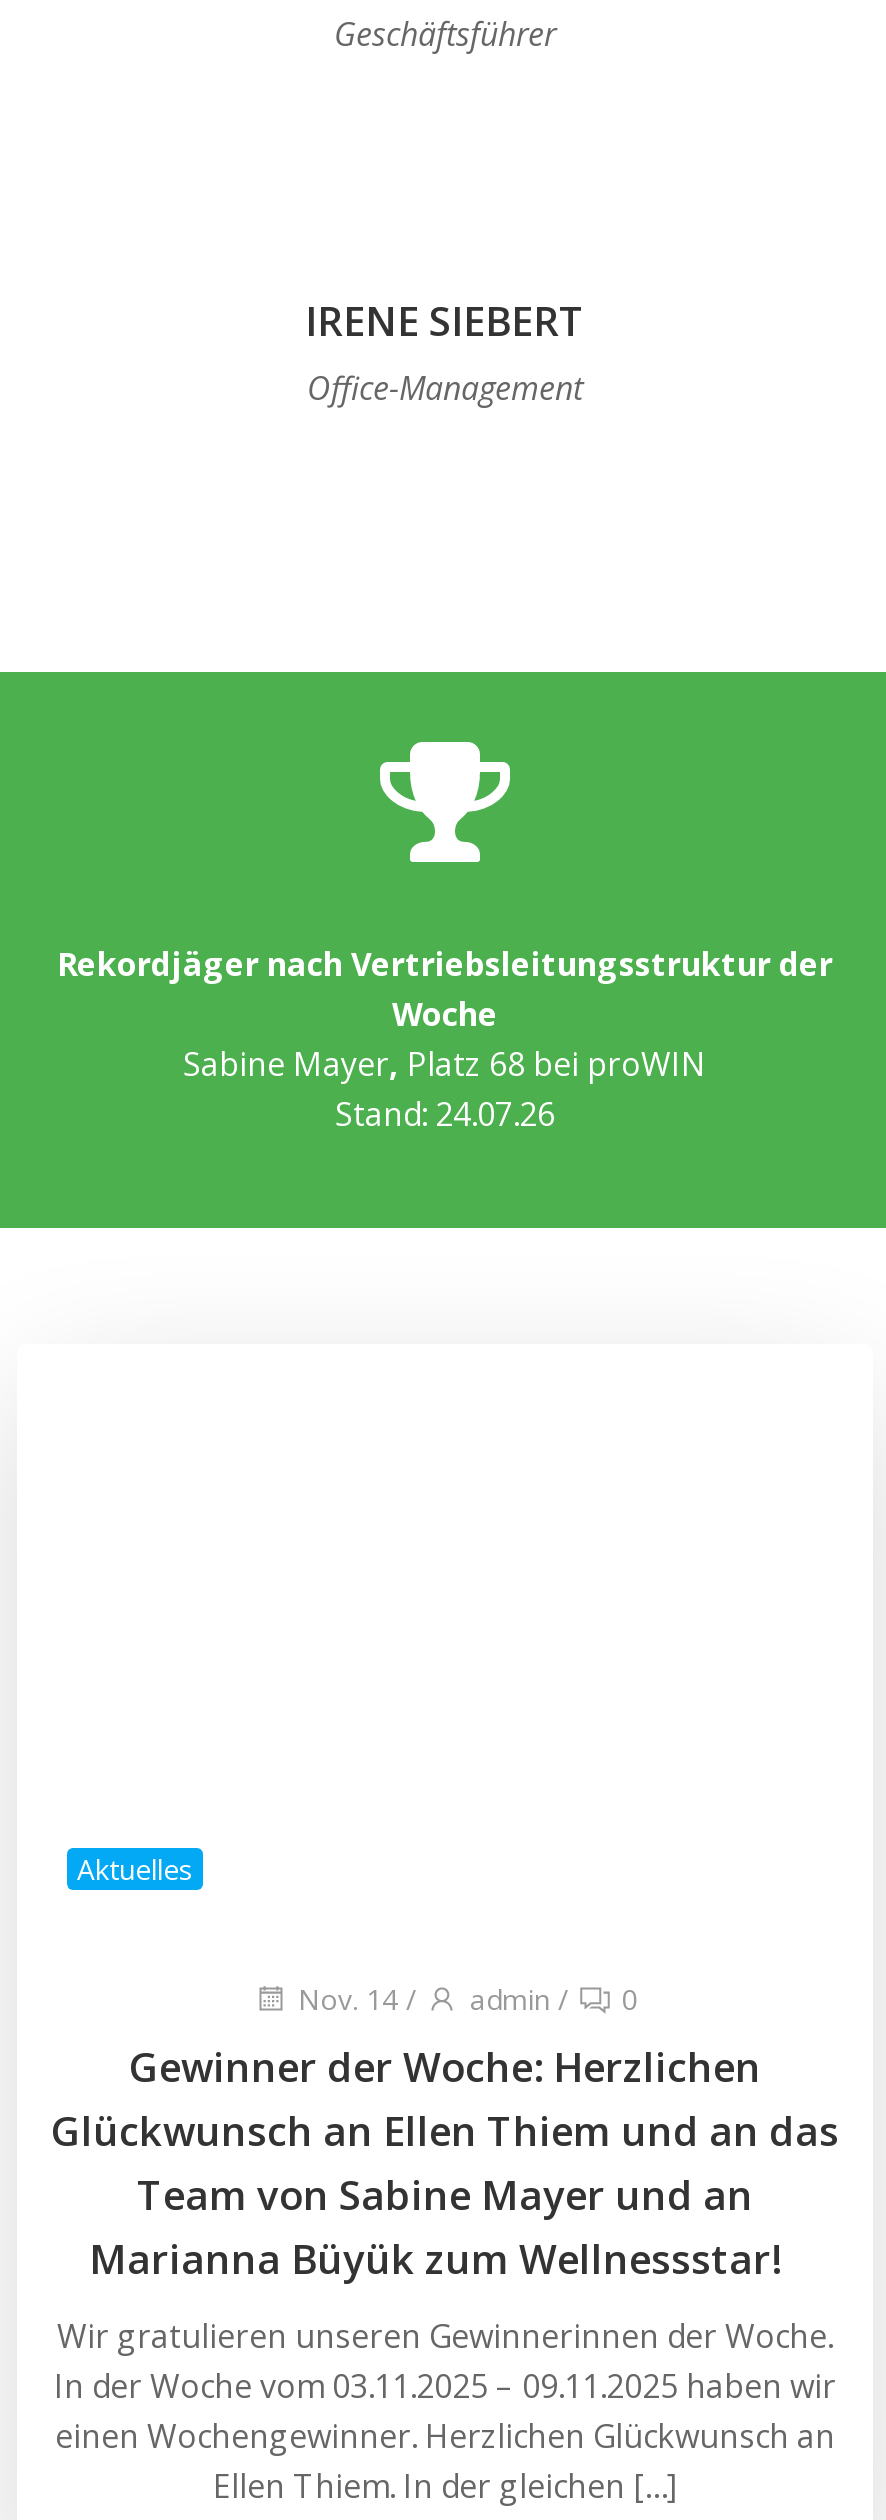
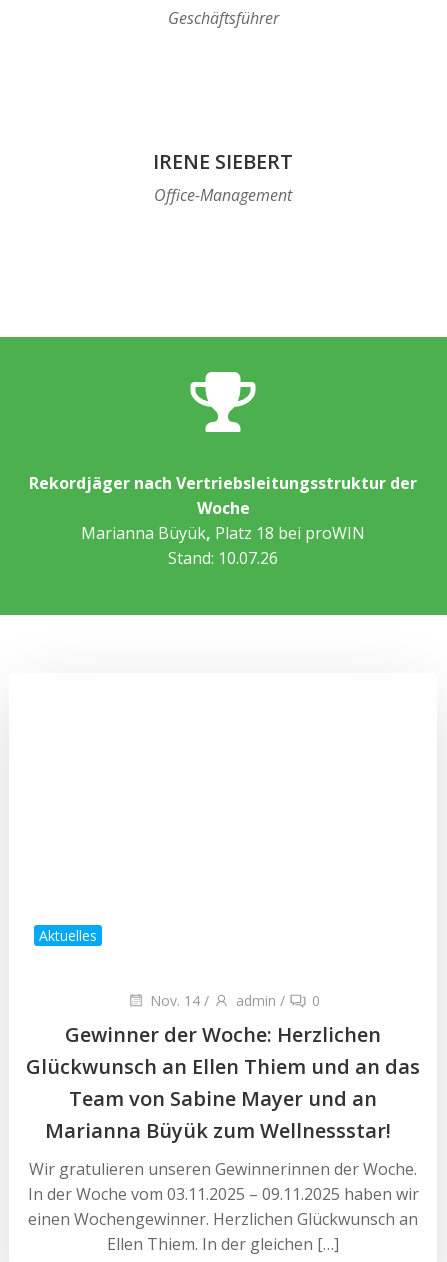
- Sabine Mayer, Platz 68 bei proWIN
+ Marianna Büyük, Platz 18 bei proWIN

- Stand: 24.07.26
+ Stand: 10.07.26
